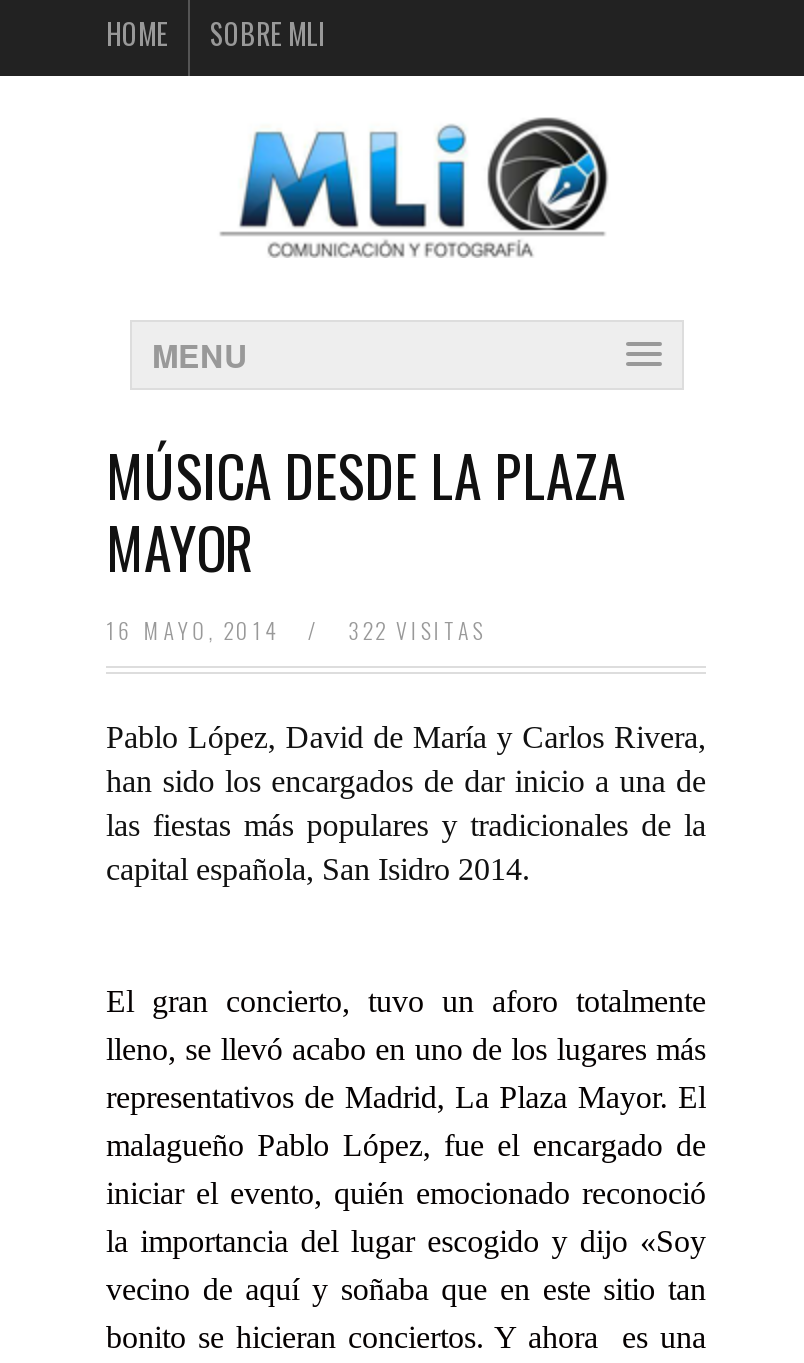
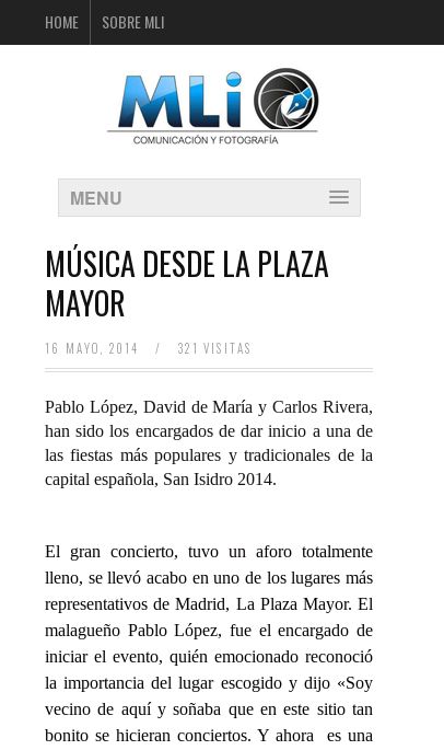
- 322 VISITAS
+ 321 VISITAS
